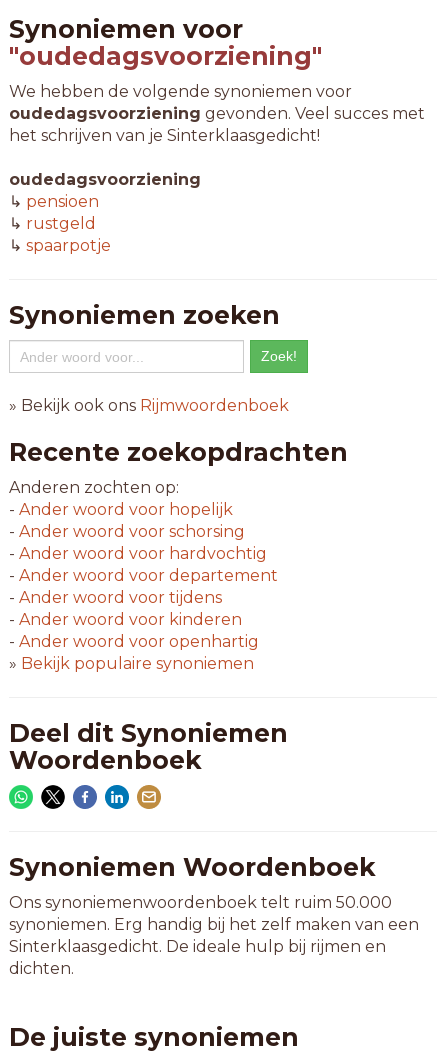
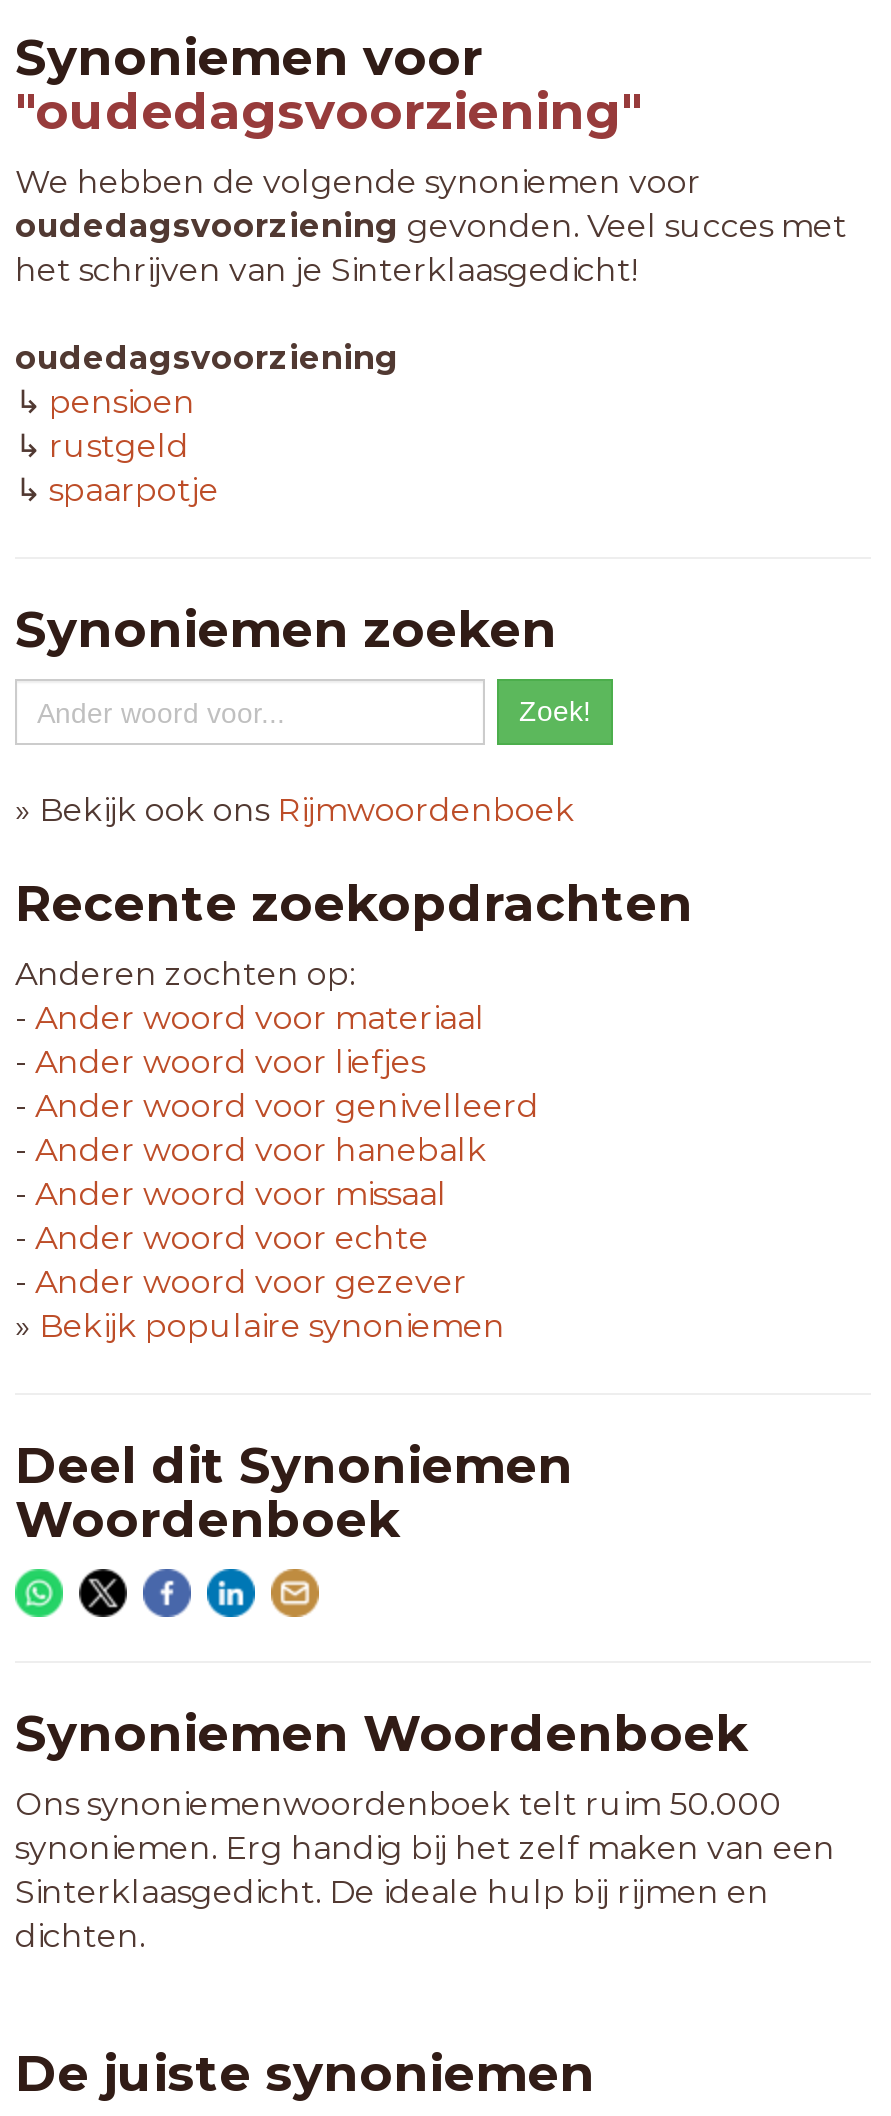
- - Ander woord voor hopelijk
+ - Ander woord voor materiaal

- - Ander woord voor schorsing
+ - Ander woord voor liefjes

- - Ander woord voor hardvochtig
+ - Ander woord voor genivelleerd

- - Ander woord voor departement
+ - Ander woord voor hanebalk

- - Ander woord voor tijdens
+ - Ander woord voor missaal

- - Ander woord voor kinderen
+ - Ander woord voor echte

- - Ander woord voor openhartig
+ - Ander woord voor gezever
